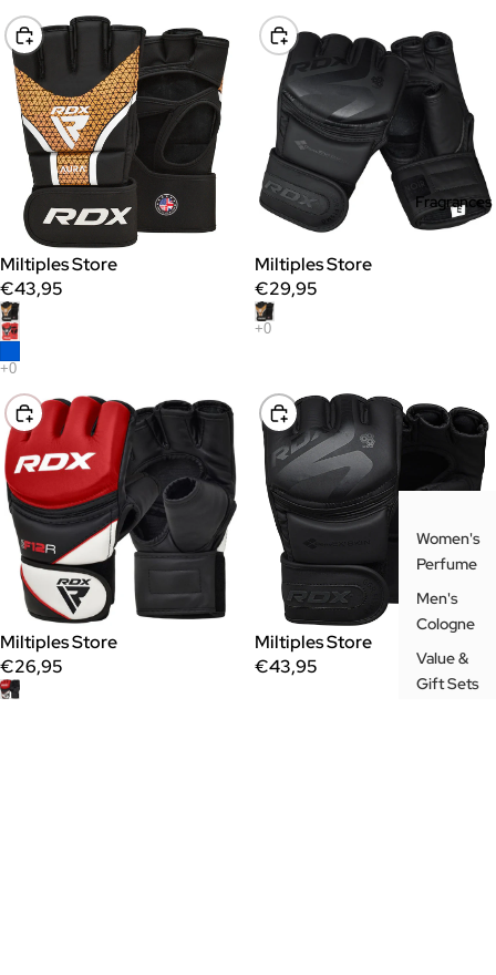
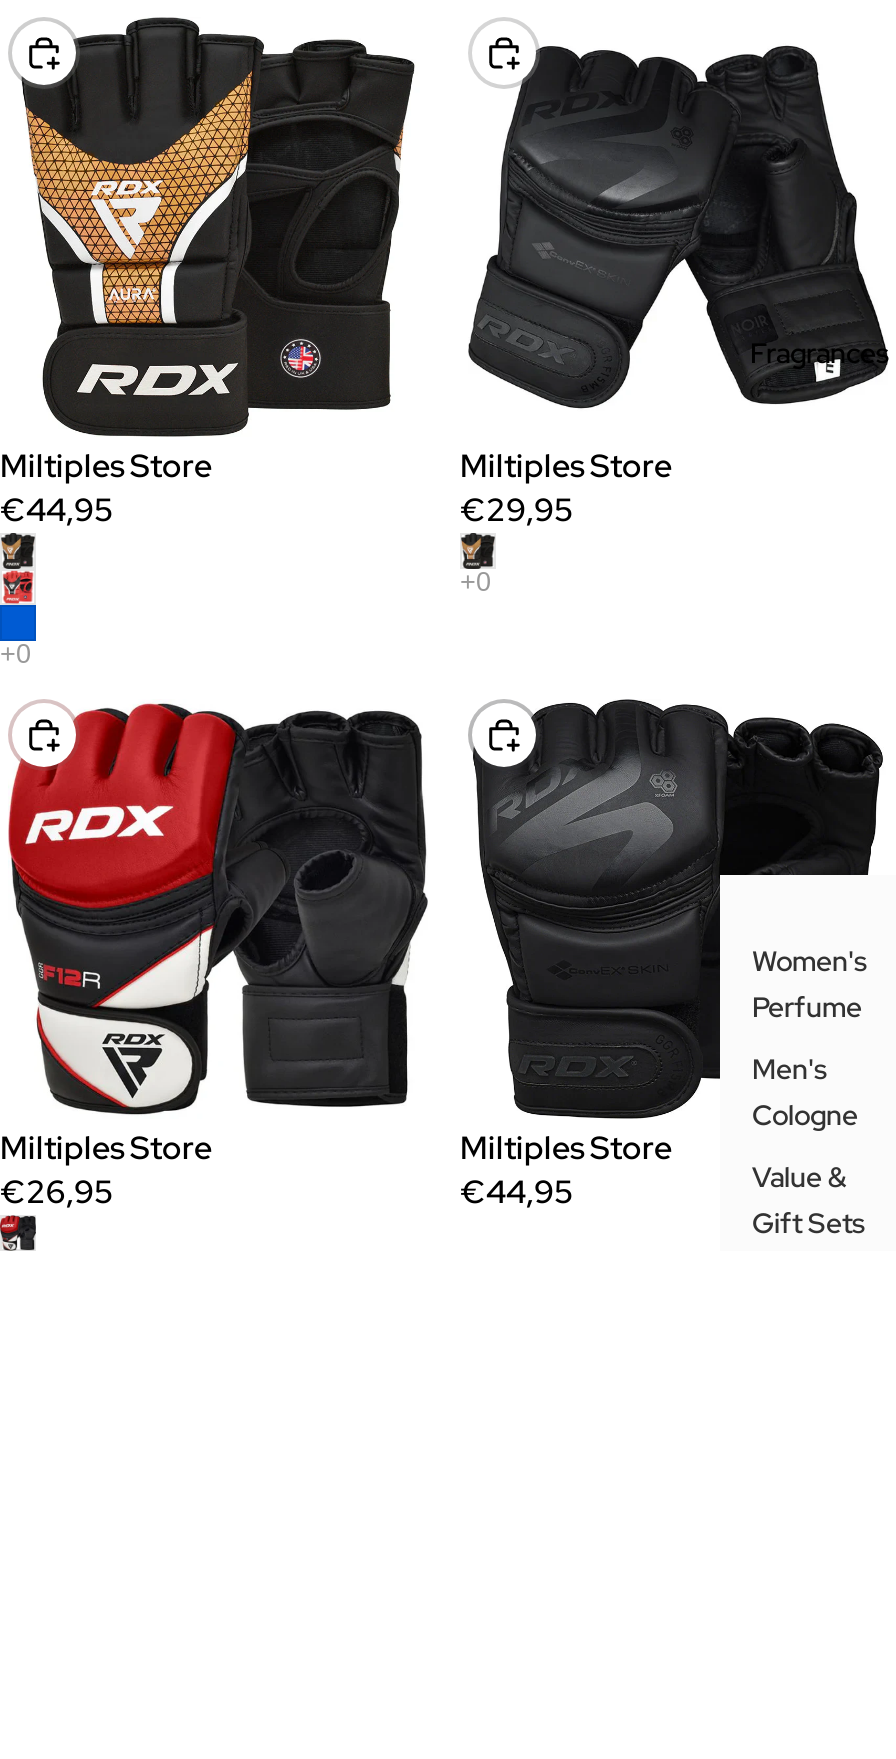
- €43,95
+ €44,95

- €43,95
+ €44,95
